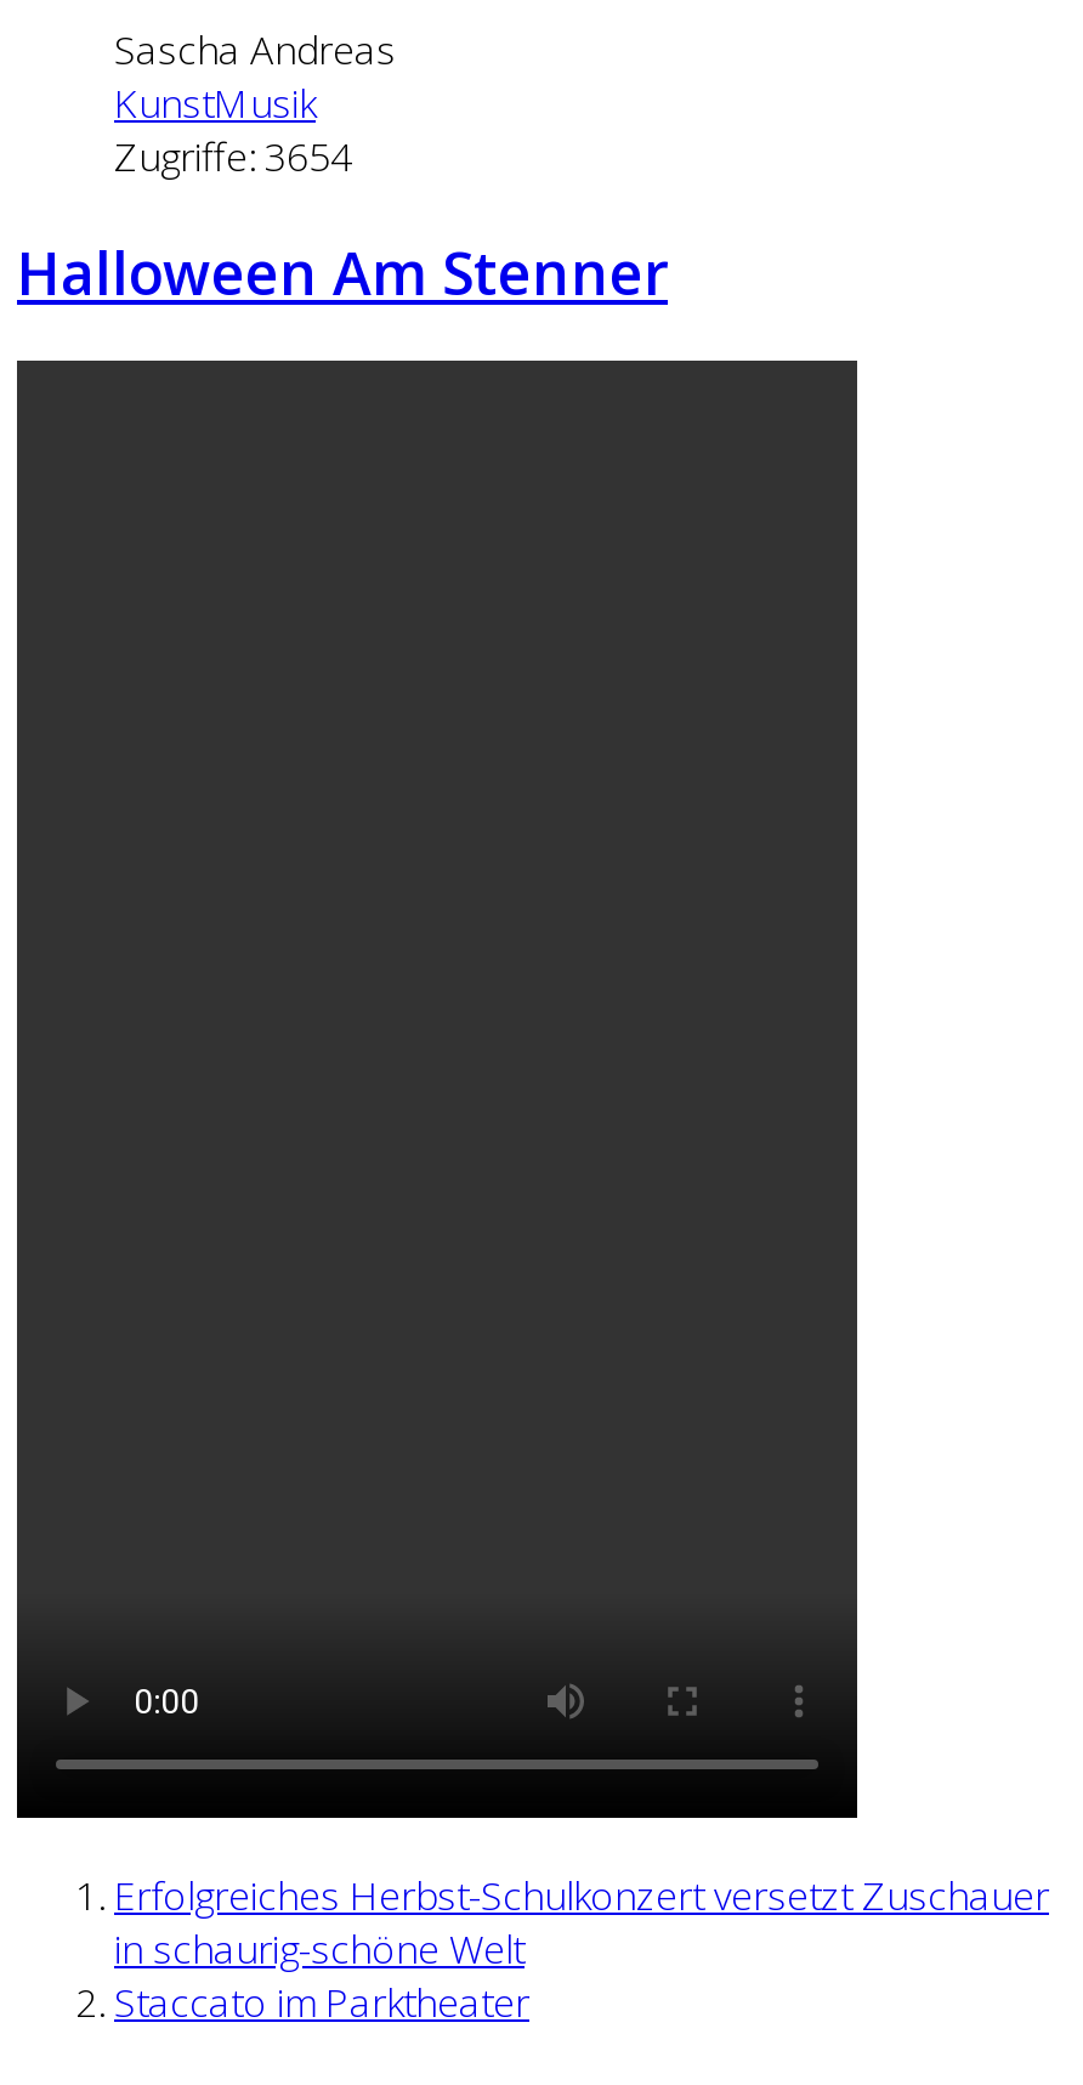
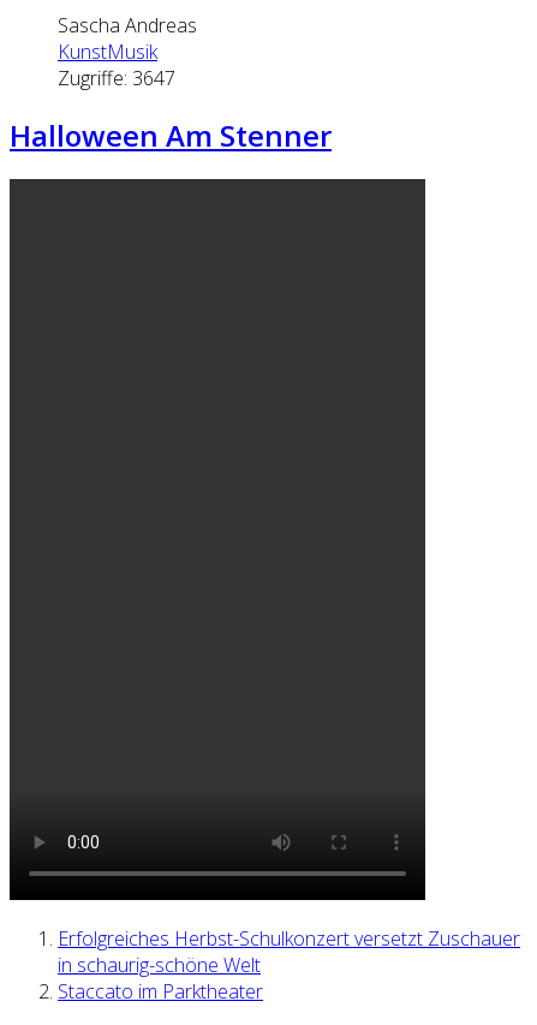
- Zugriffe: 3654
+ Zugriffe: 3647
